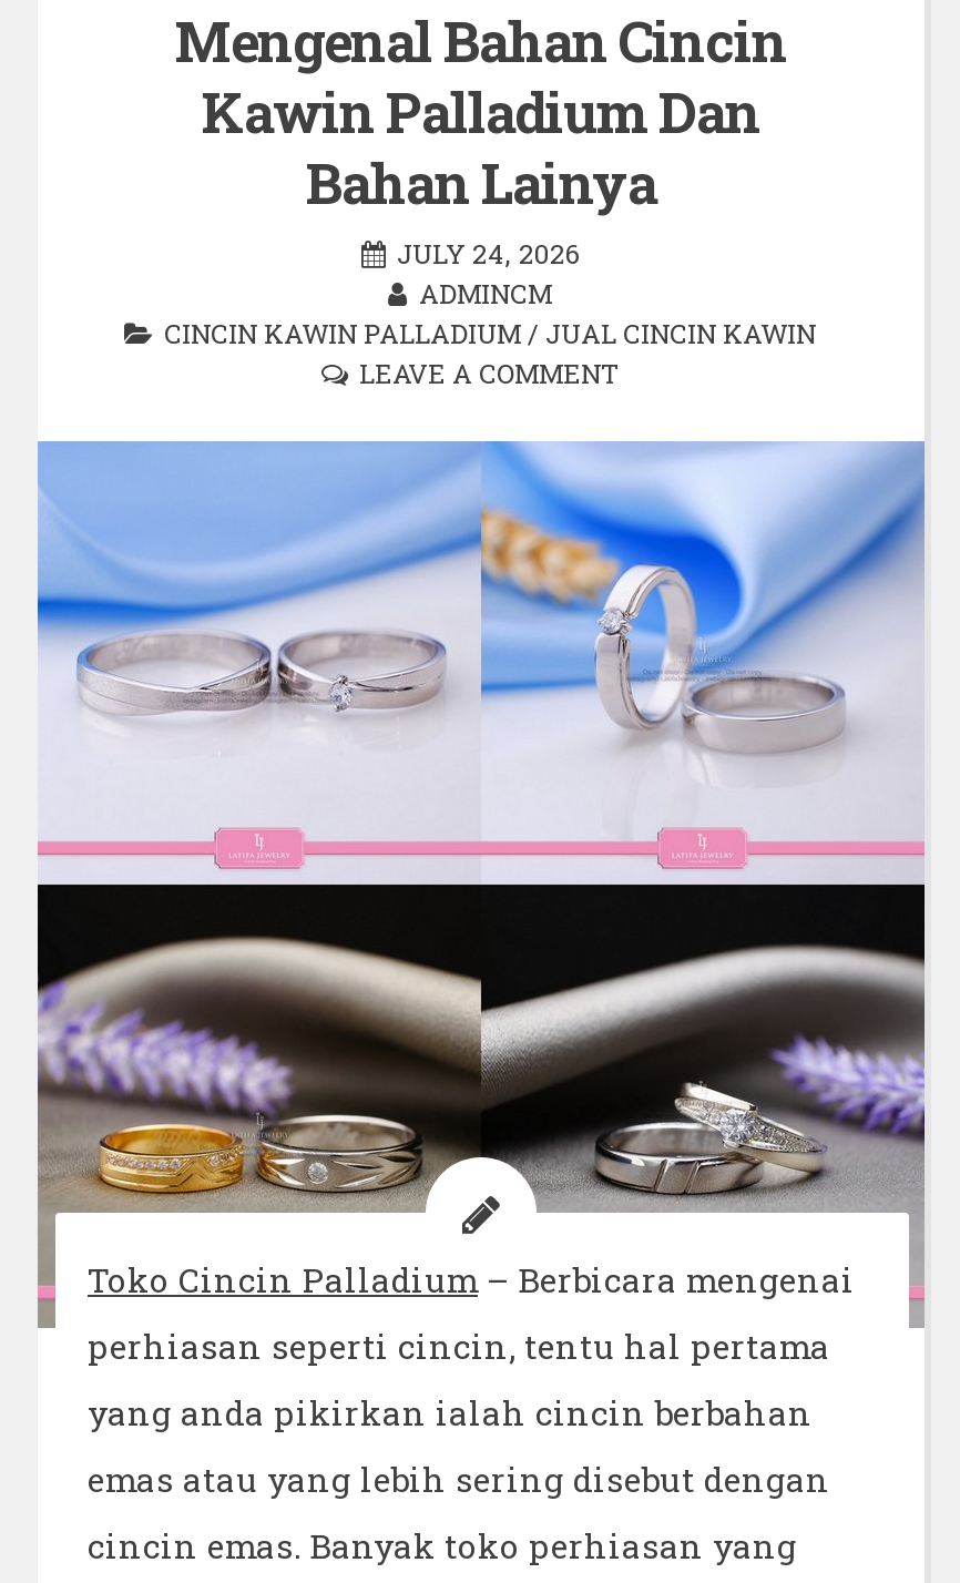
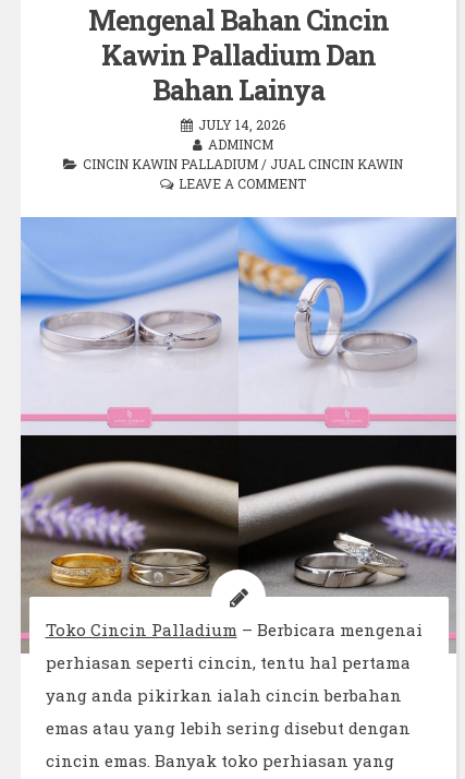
- JULY 24, 2026
+ JULY 14, 2026
